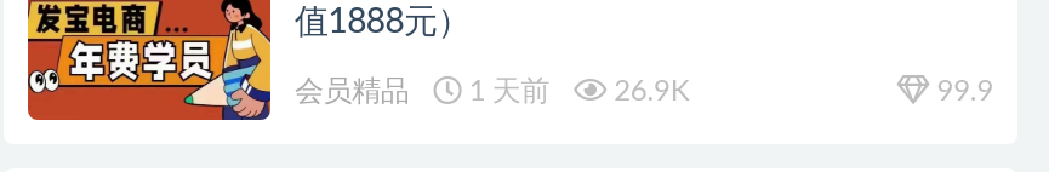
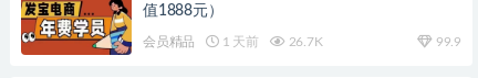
- 会员精品 1 天前 26.9K
+ 会员精品 1 天前 26.7K
